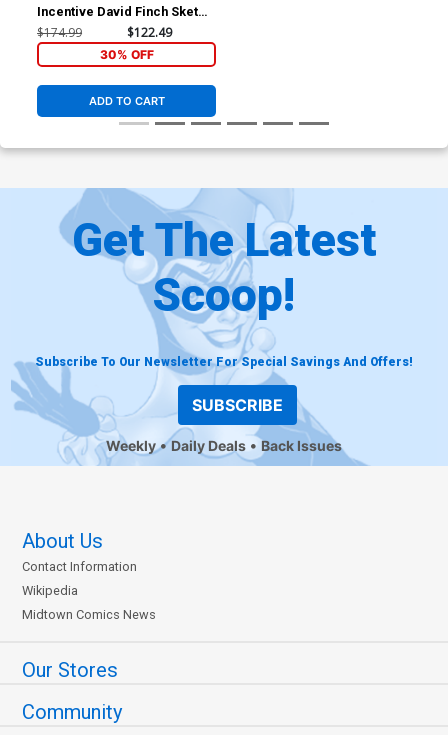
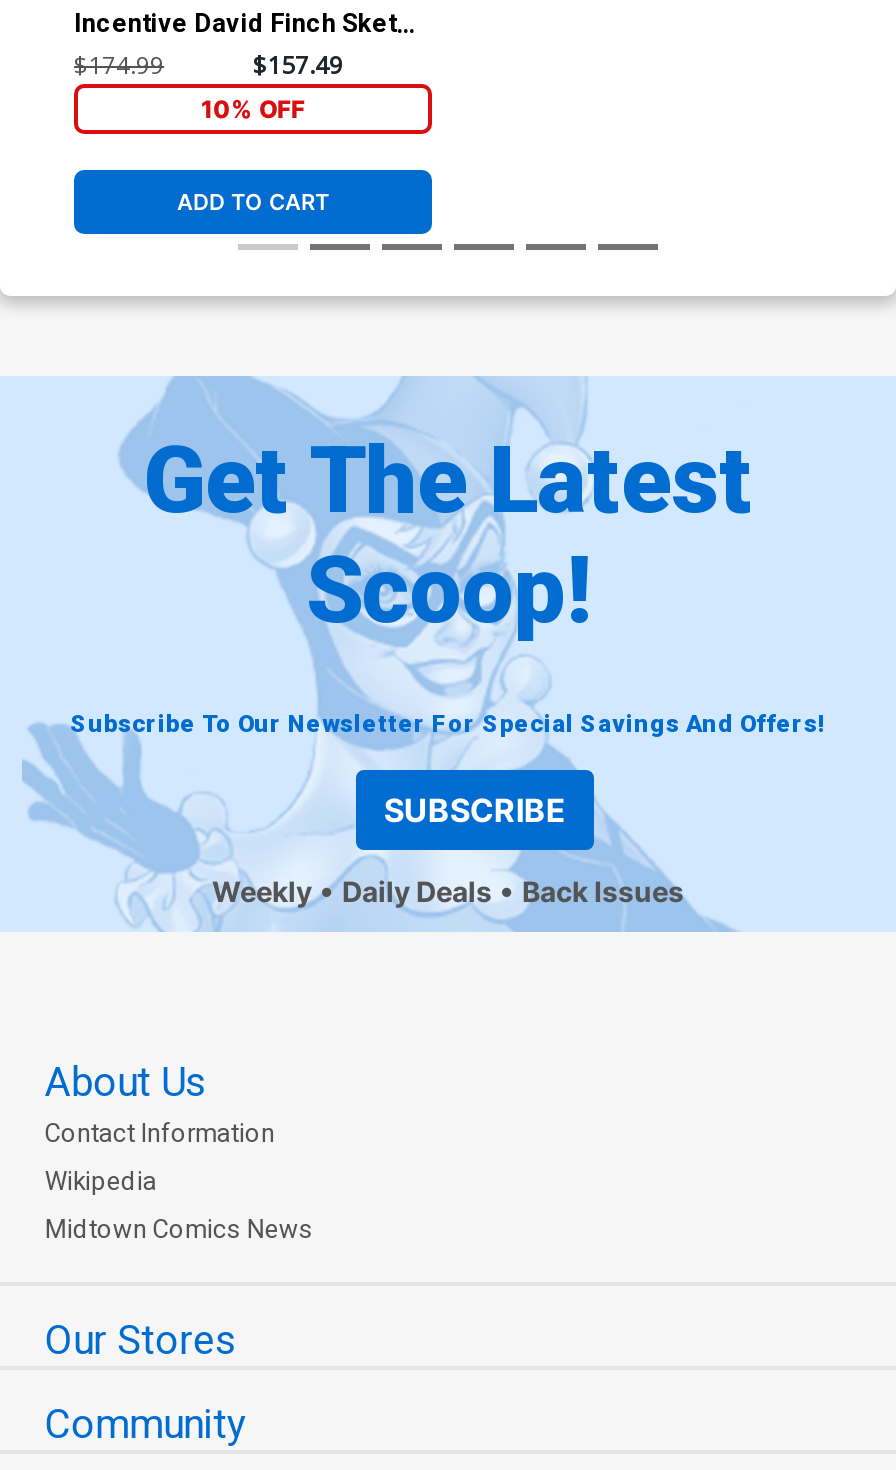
- $122.49
+ $157.49

- 30% OFF
+ 10% OFF
